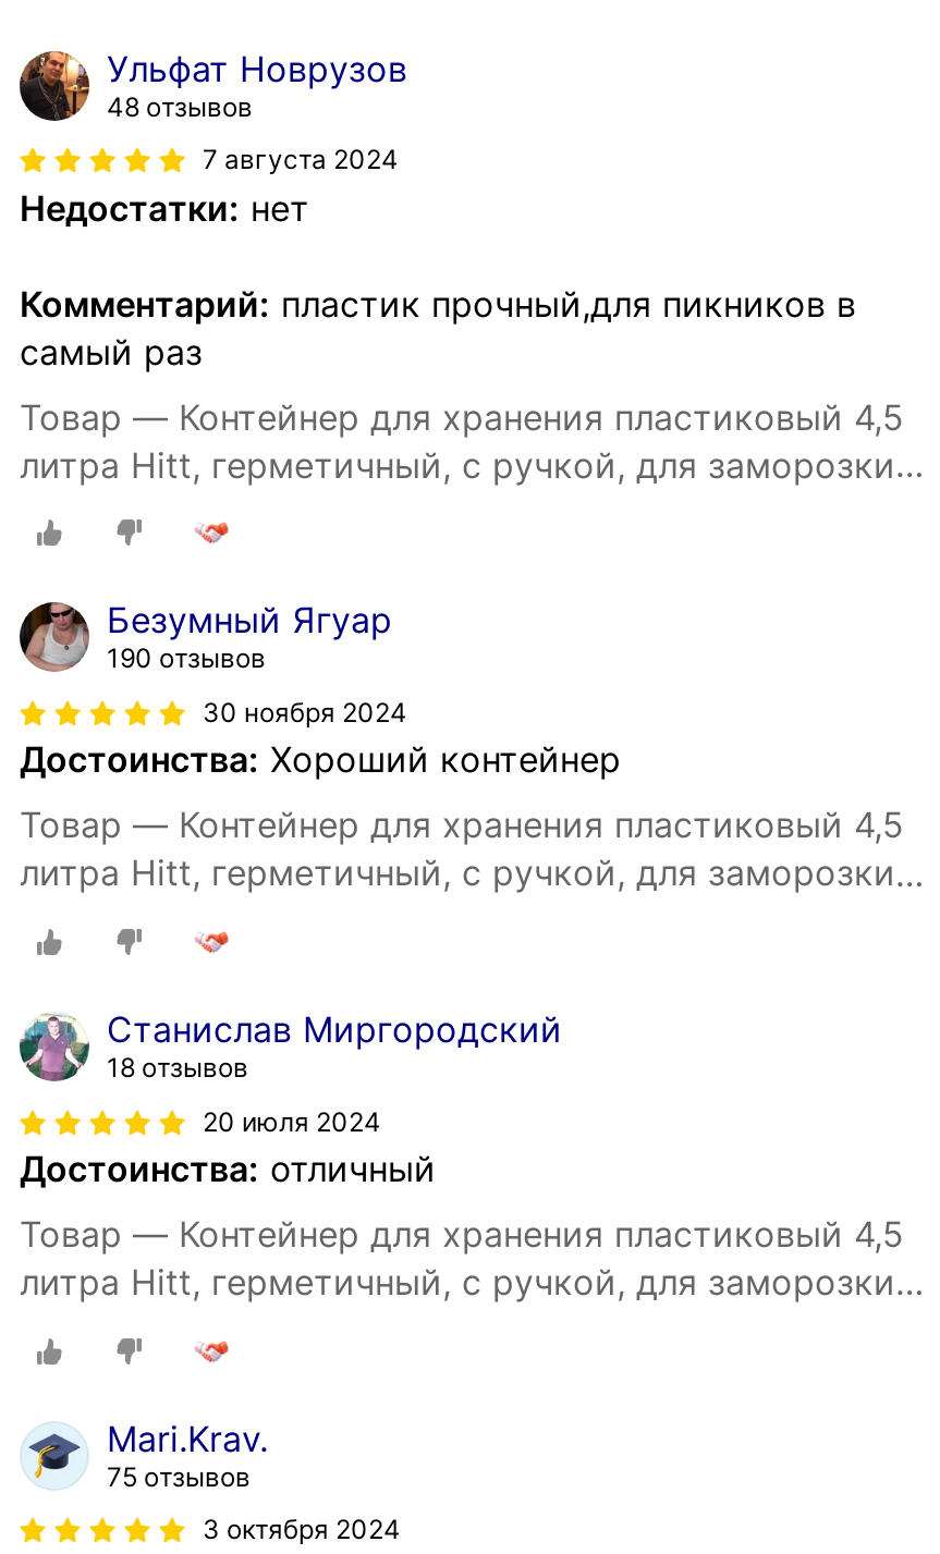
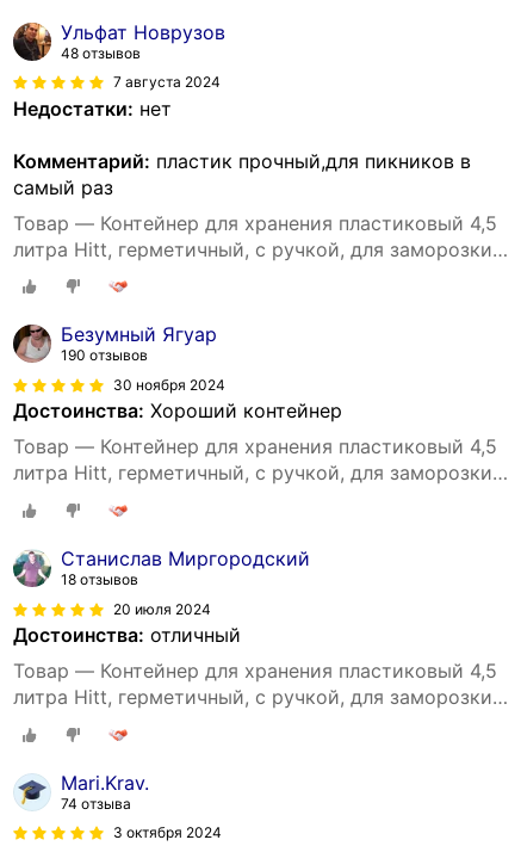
- 75 отзывов
+ 74 отзыва
